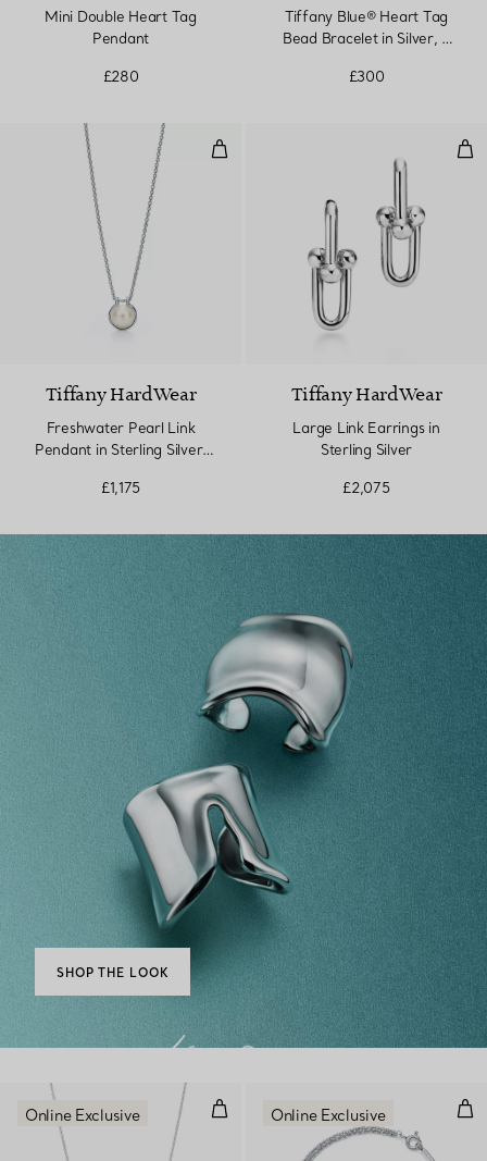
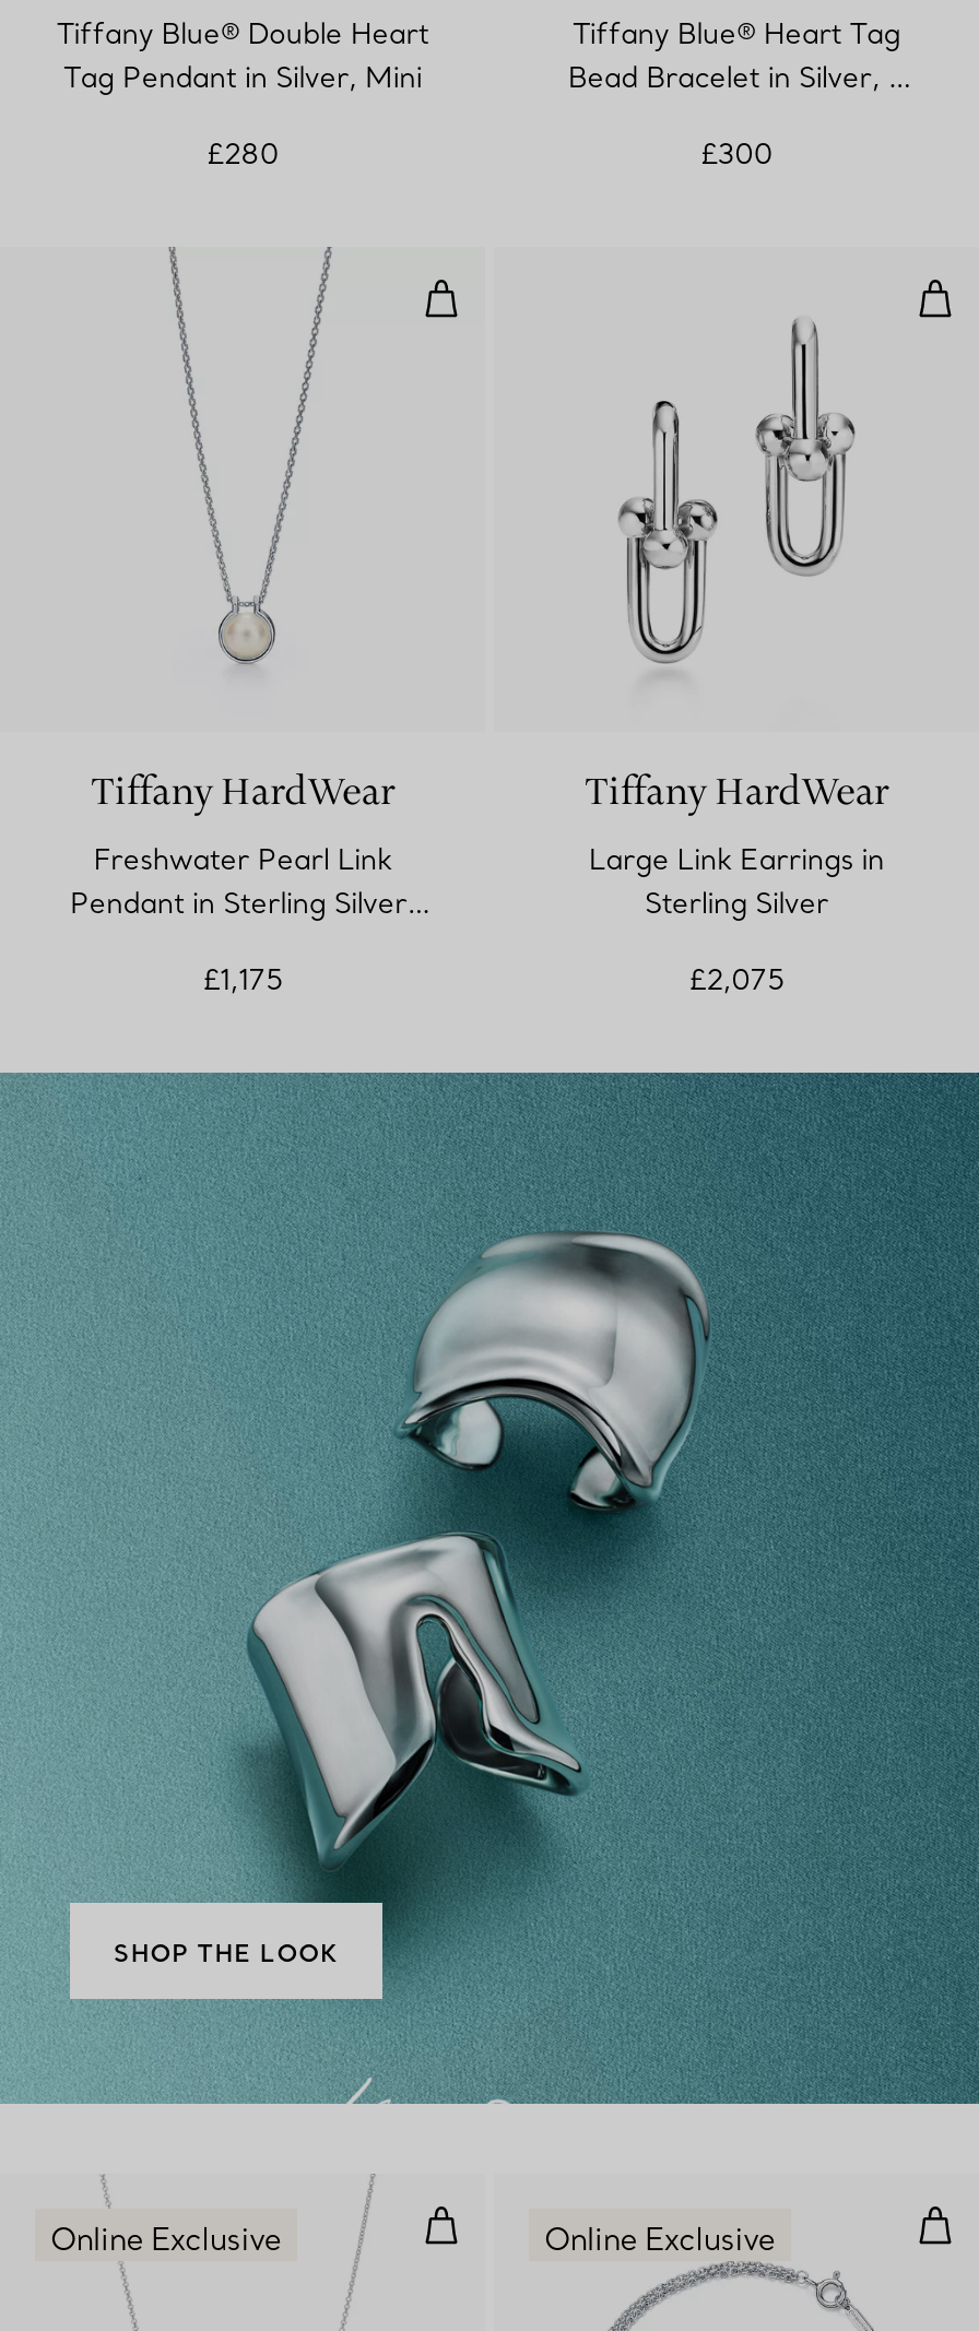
- Mini Double Heart Tag
- Pendant
+ Tiffany Blue® Double Heart
+ Tag Pendant in Silver, Mini
